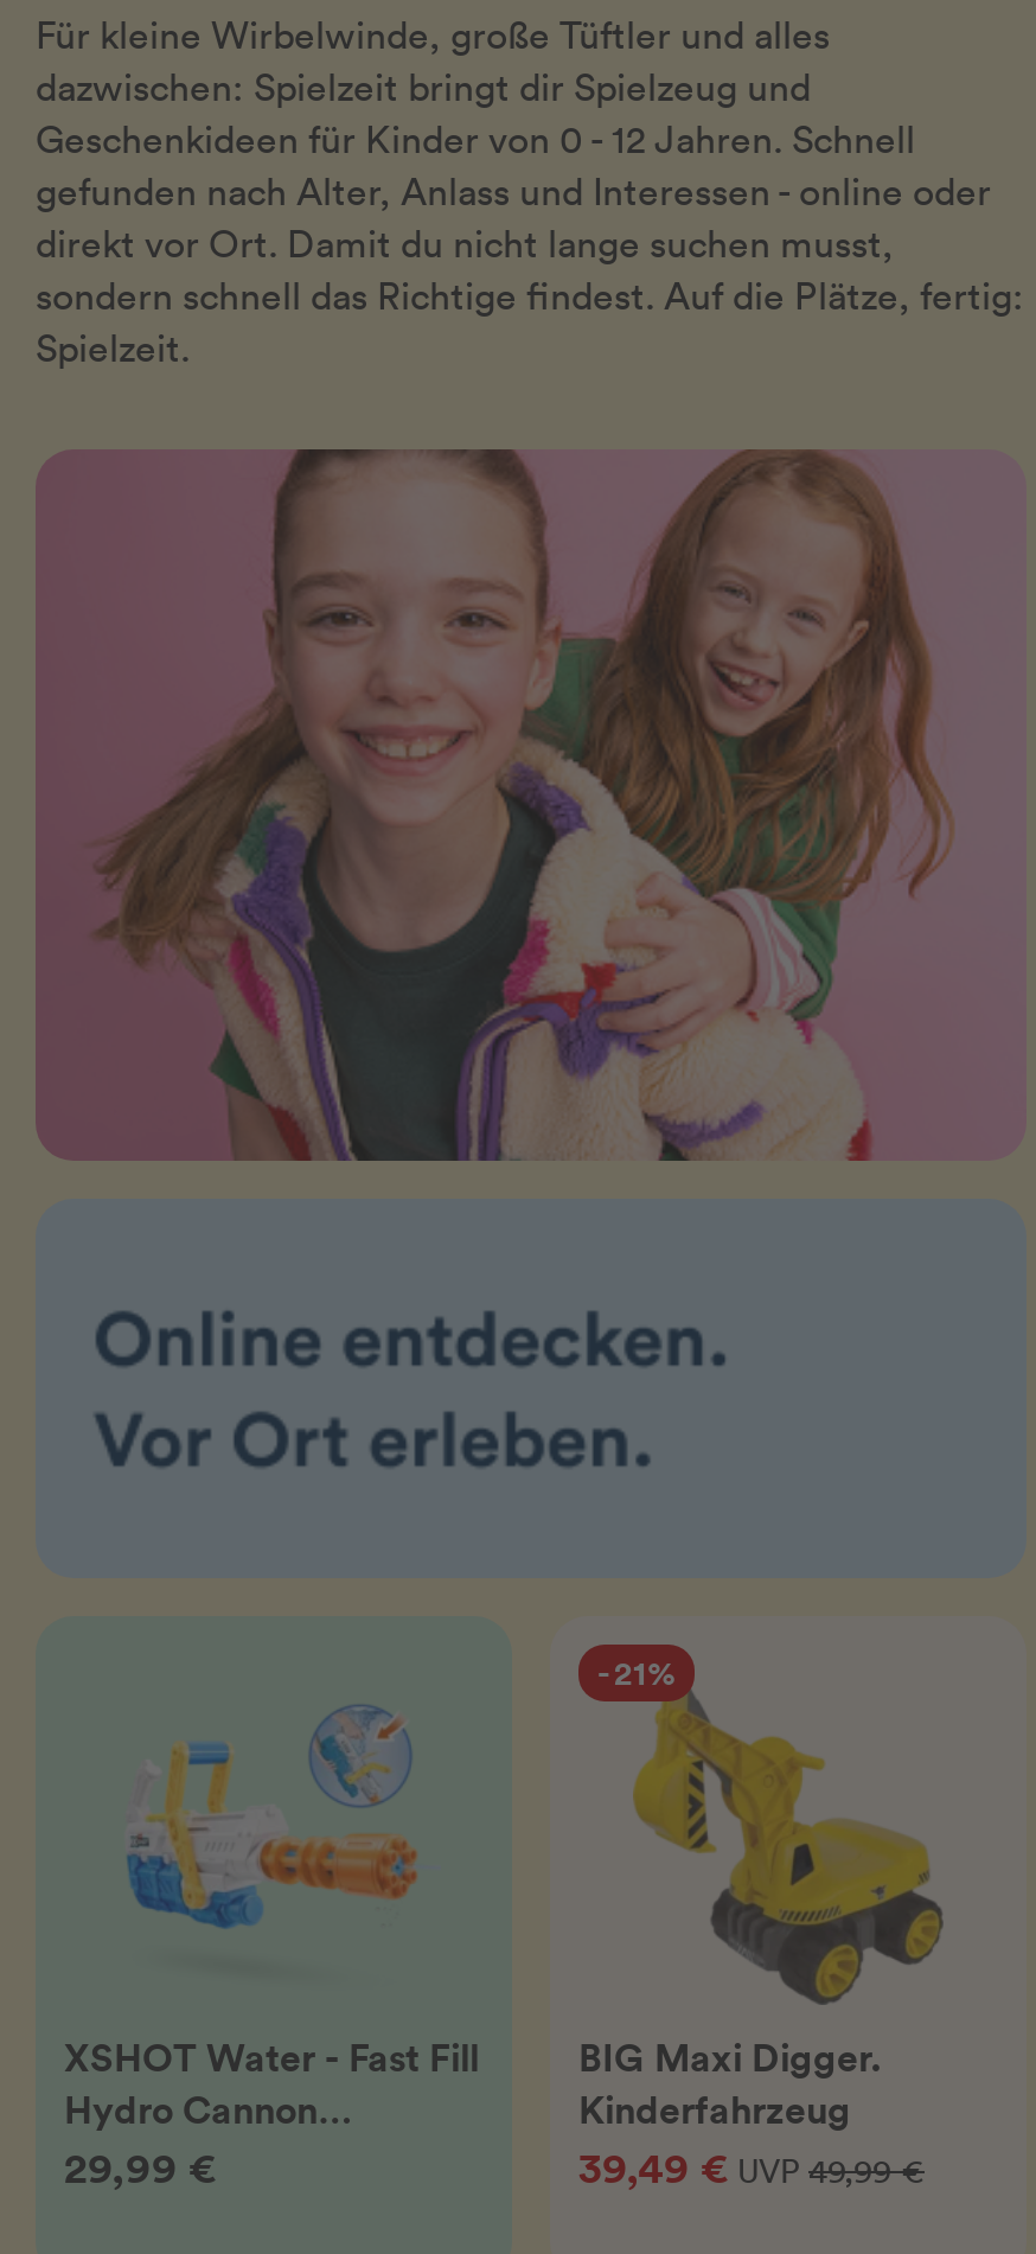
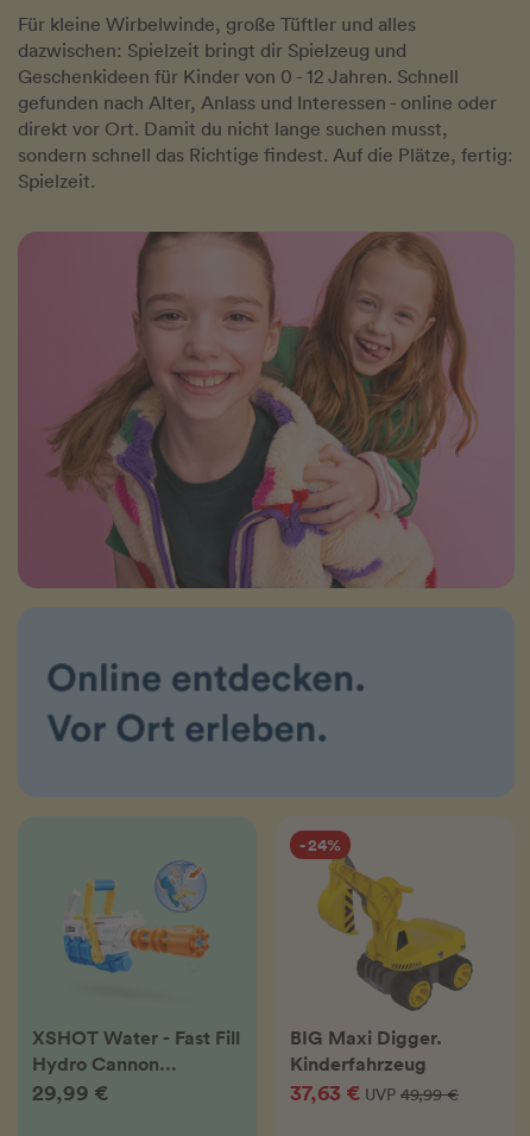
- - 21%
+ - 24%

- 39,49 €UVP 49,99 €
+ 37,63 €UVP 49,99 €
